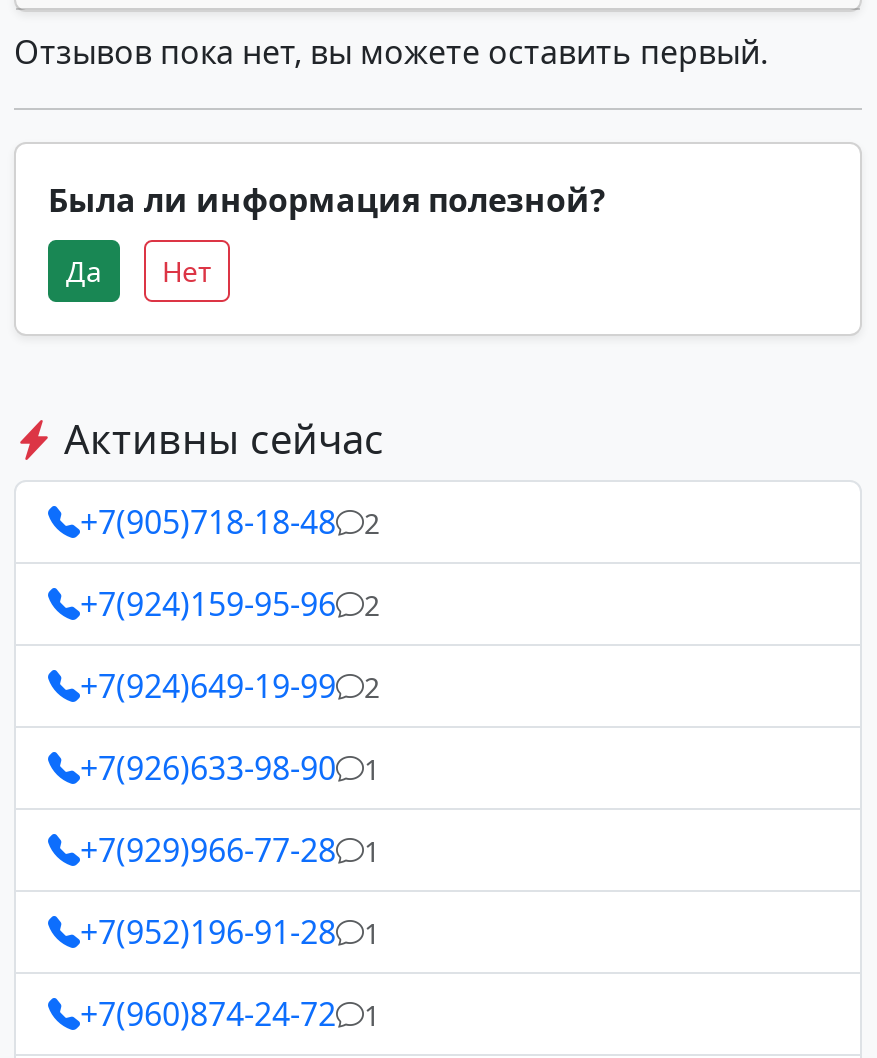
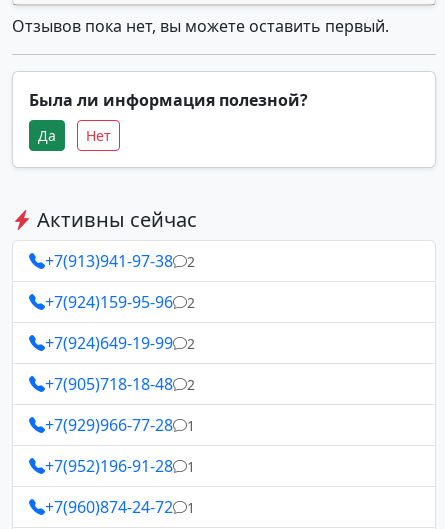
- +7(905)718-18-48 2
+ +7(913)941-97-38 2

- +7(926)633-98-90
+ +7(905)718-18-48

- 1
+ 2
